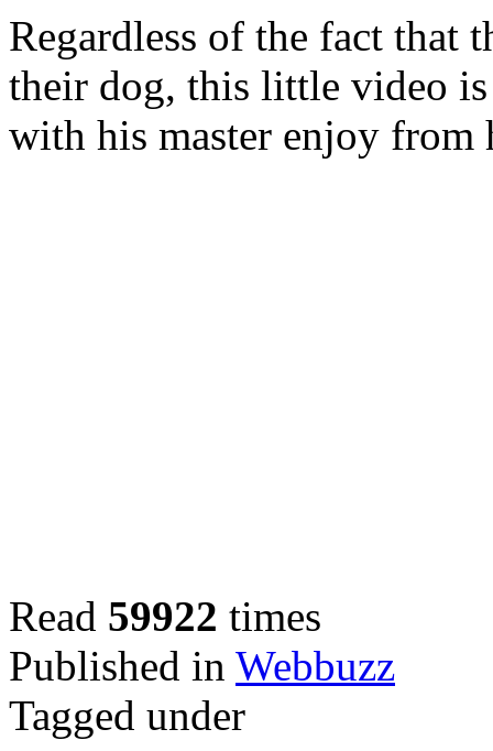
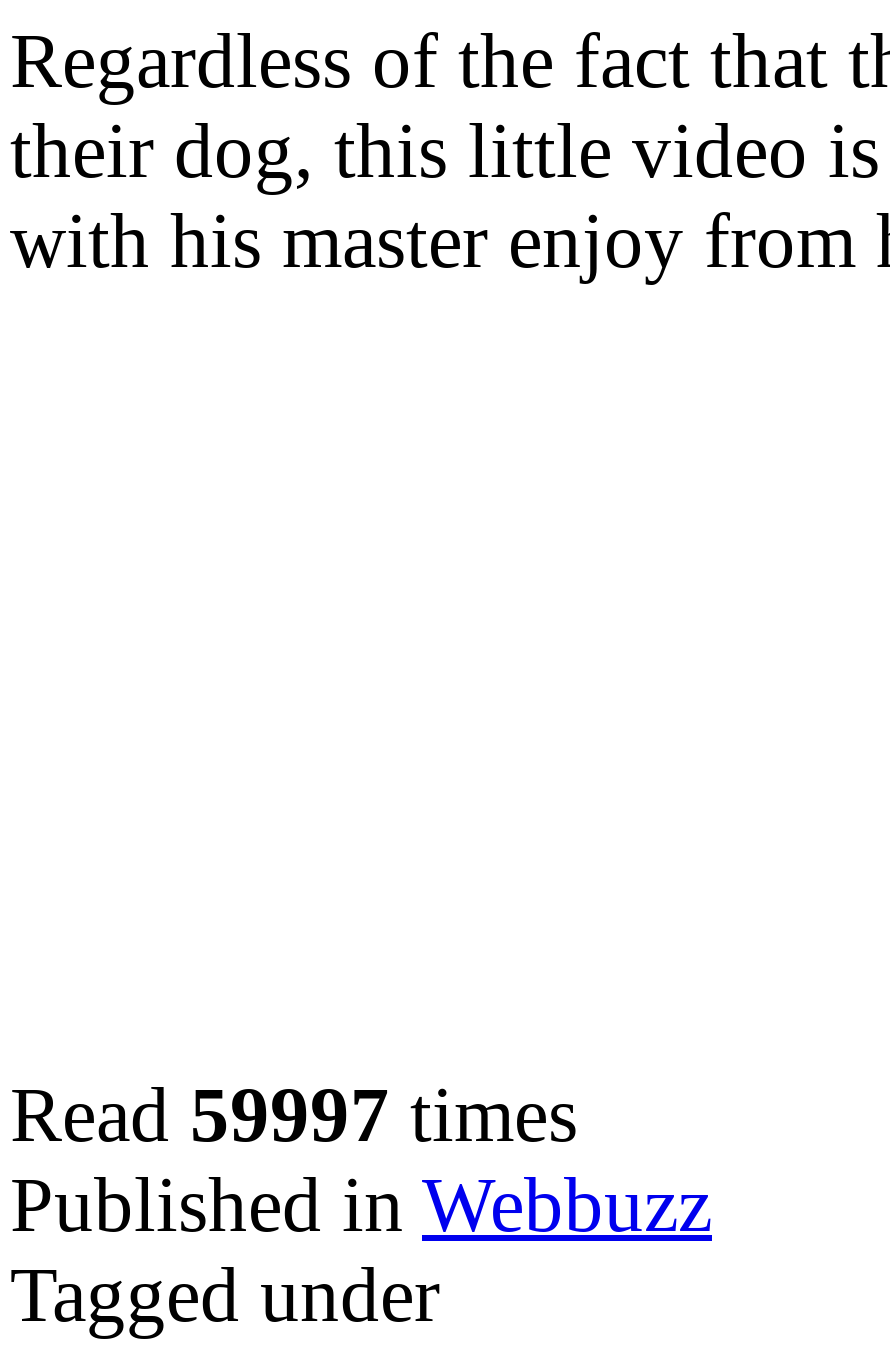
- Read 59922 times
+ Read 59997 times
